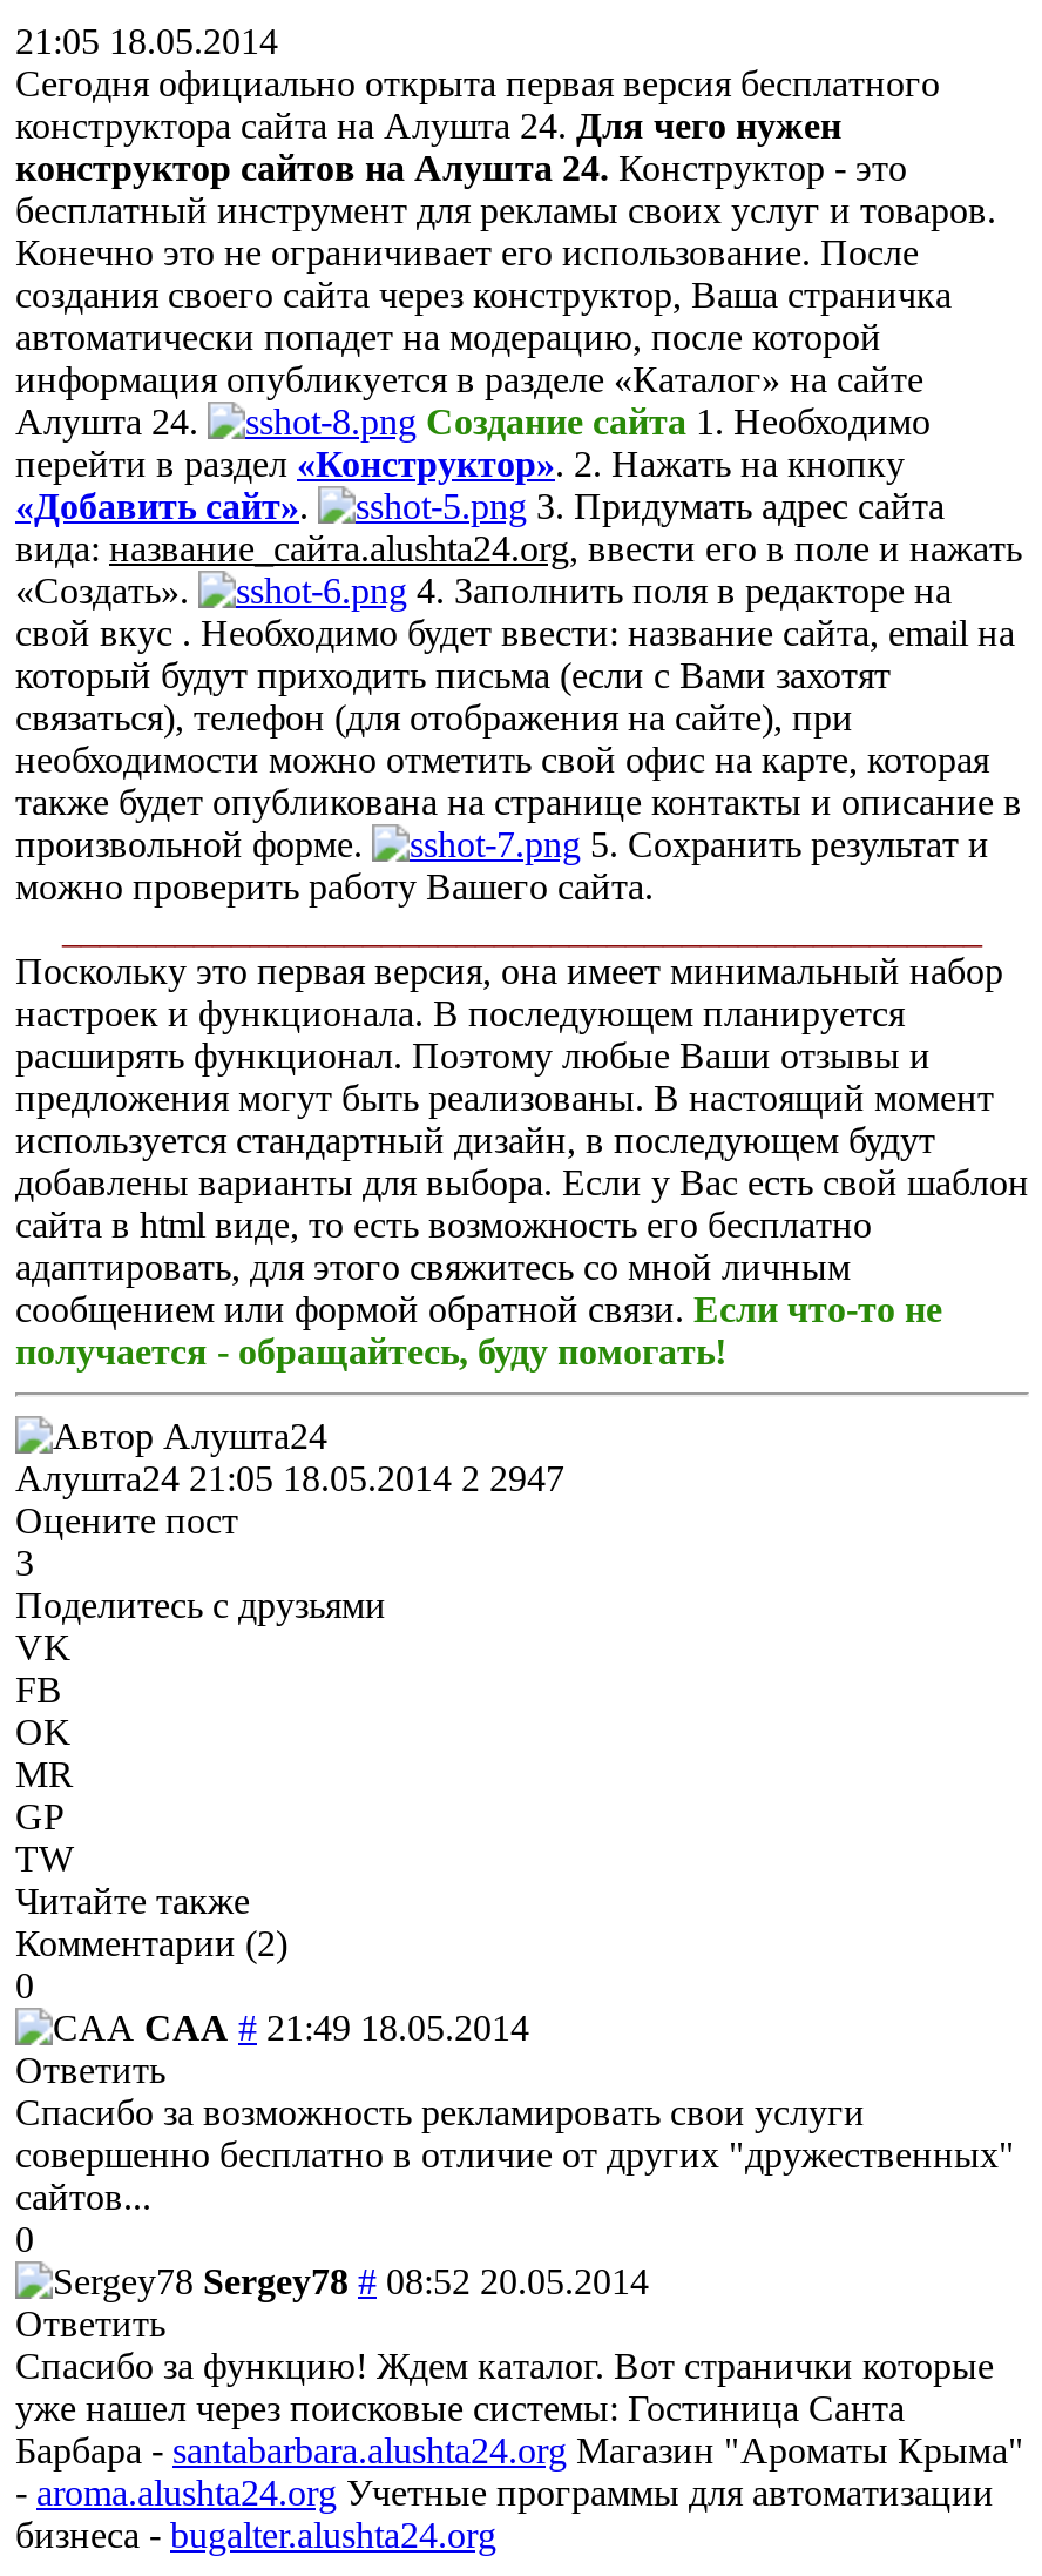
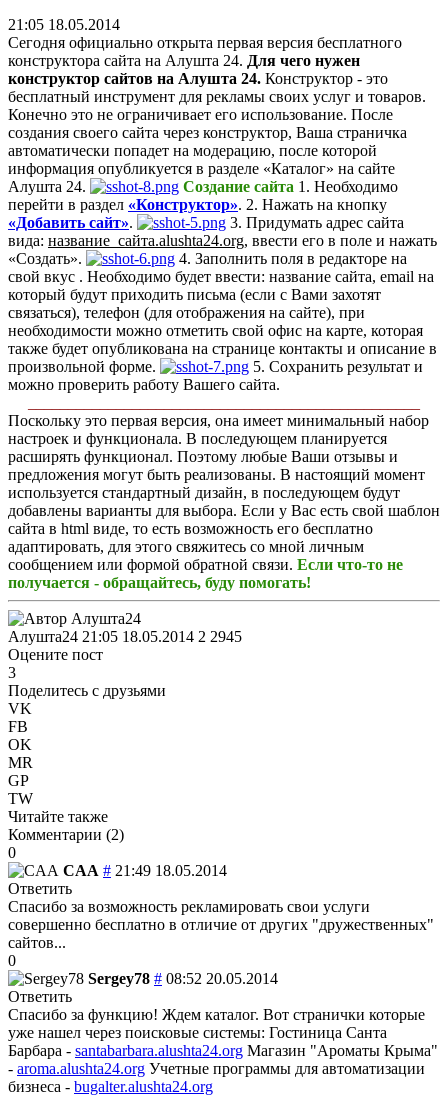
- Алушта24 21:05 18.05.2014 2 2947
+ Алушта24 21:05 18.05.2014 2 2945
